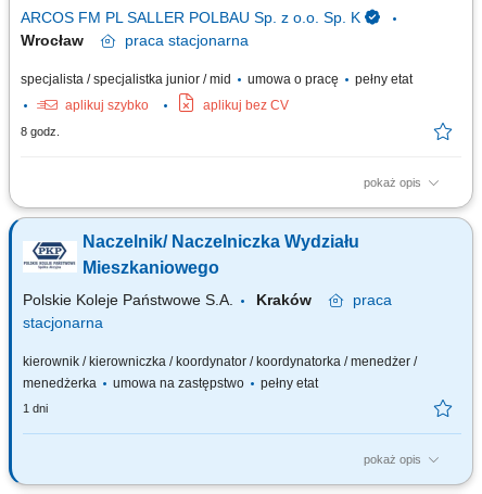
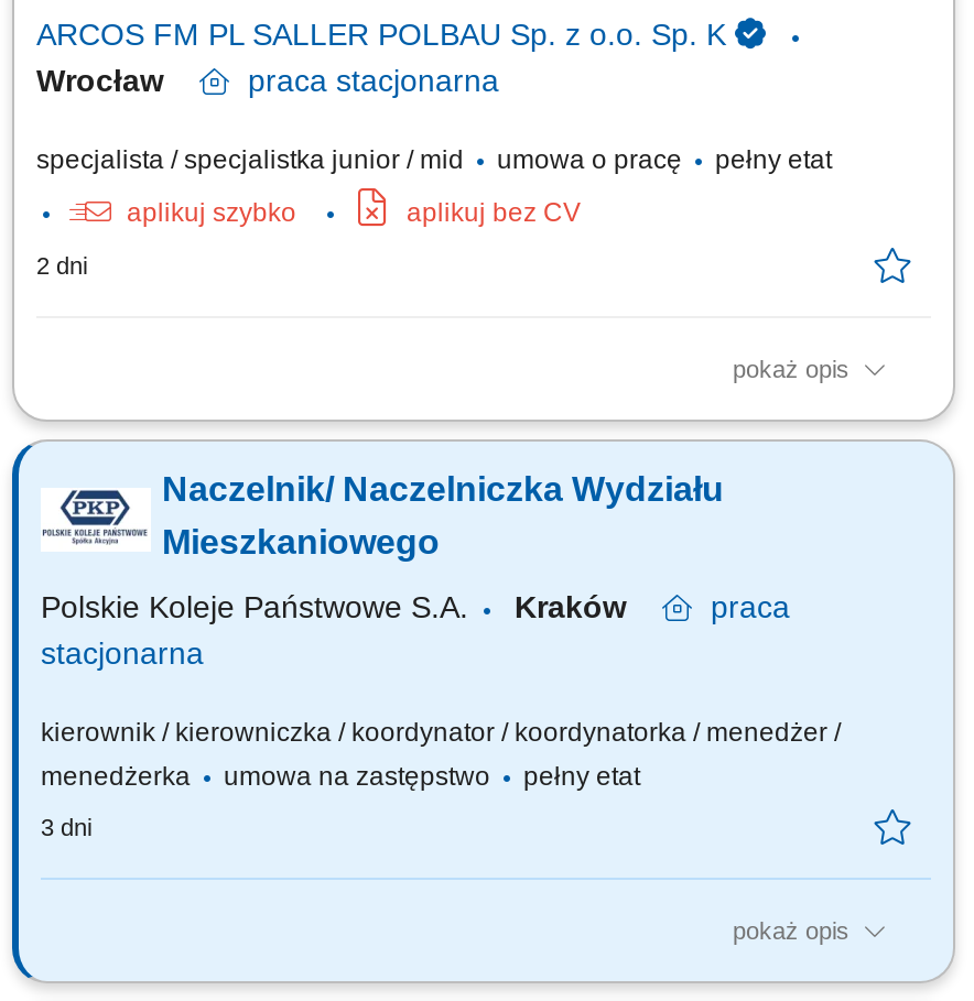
- 8 godz.
+ 2 dni

- 1 dni
+ 3 dni
